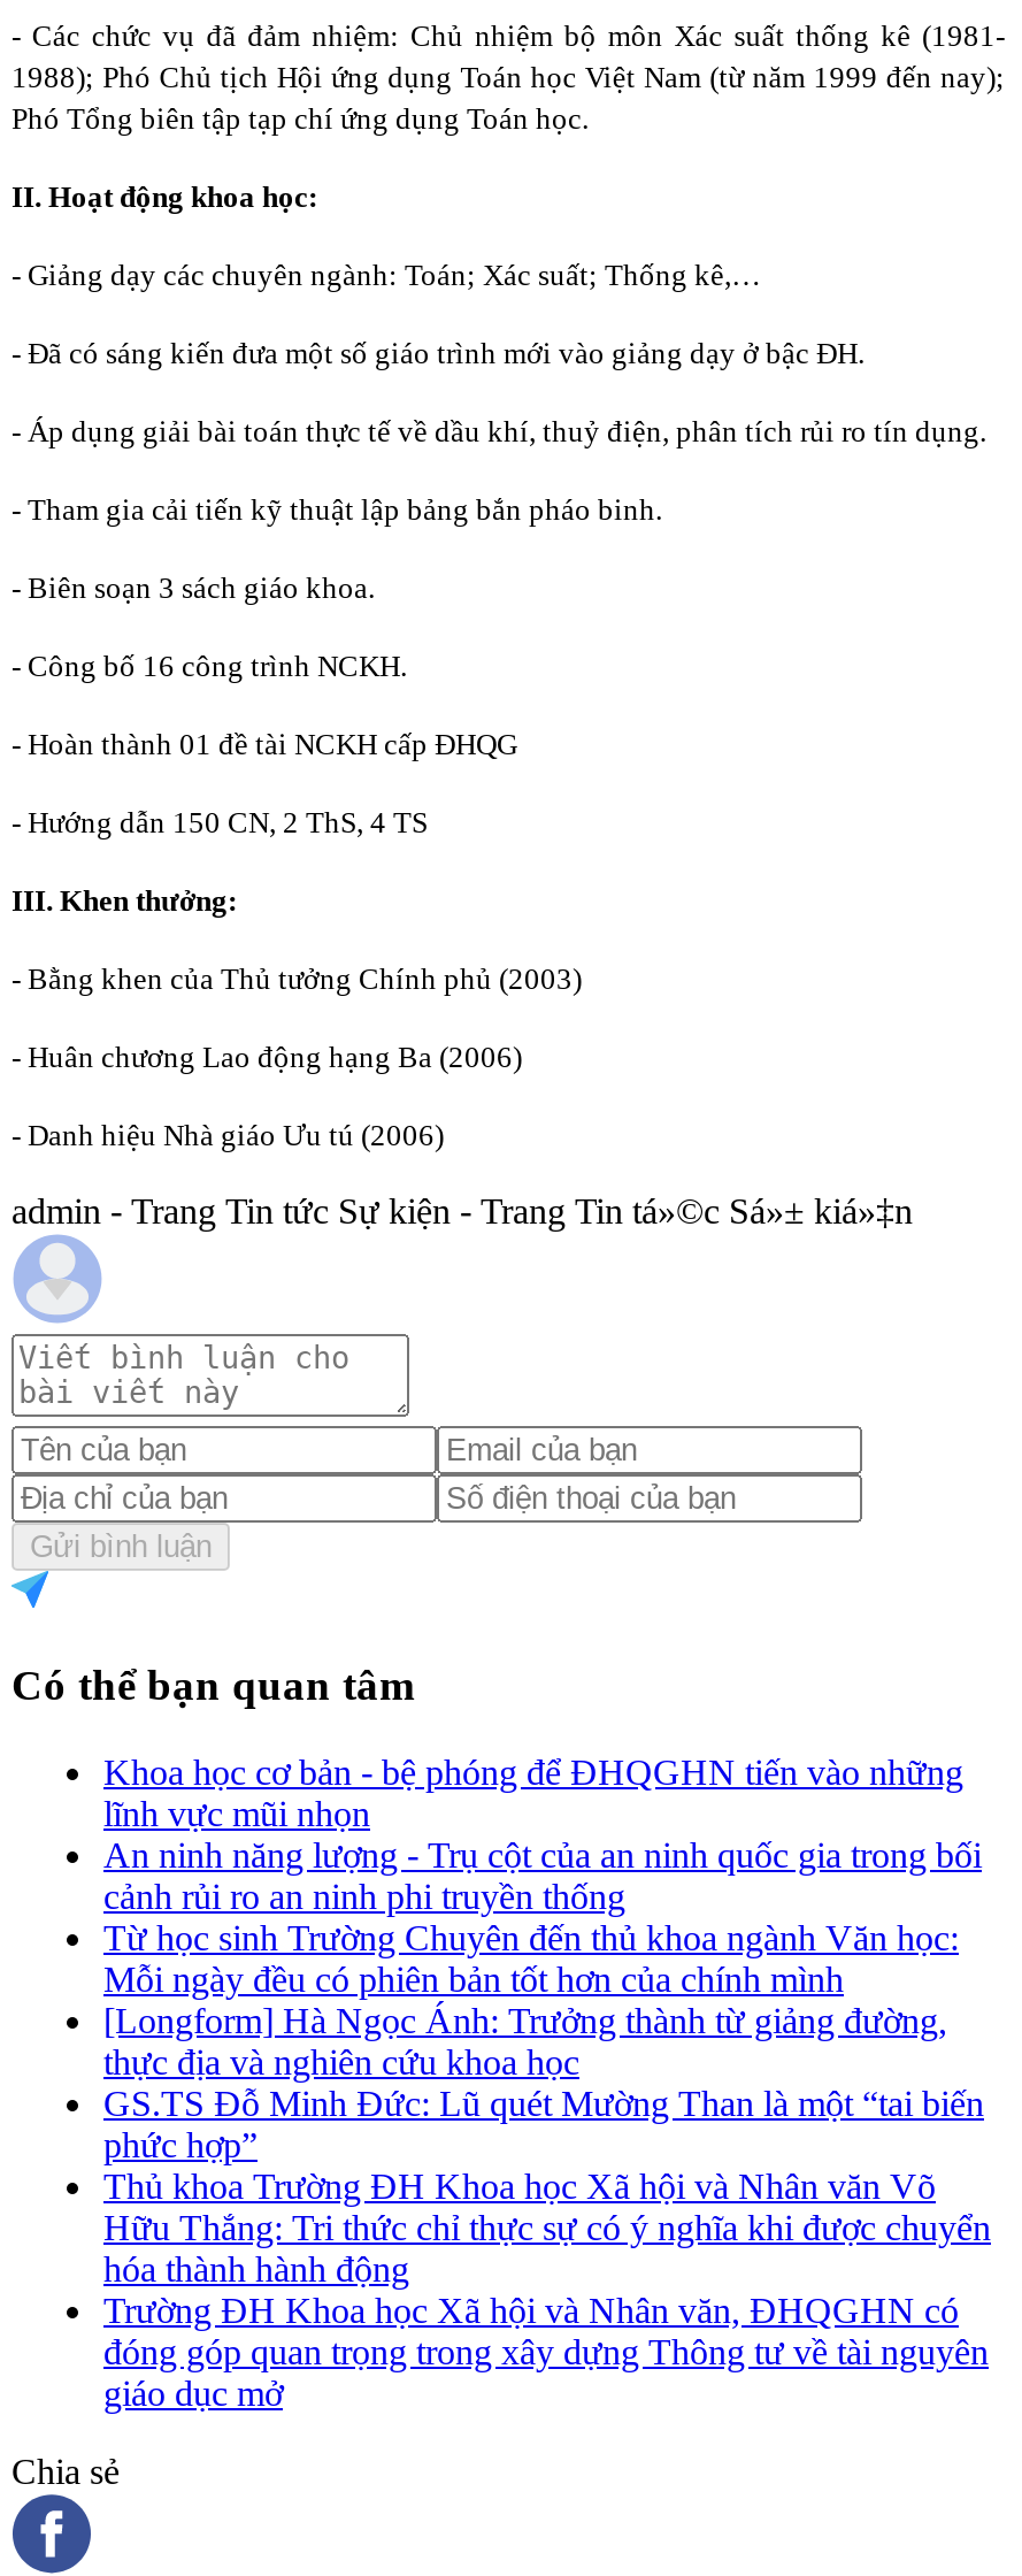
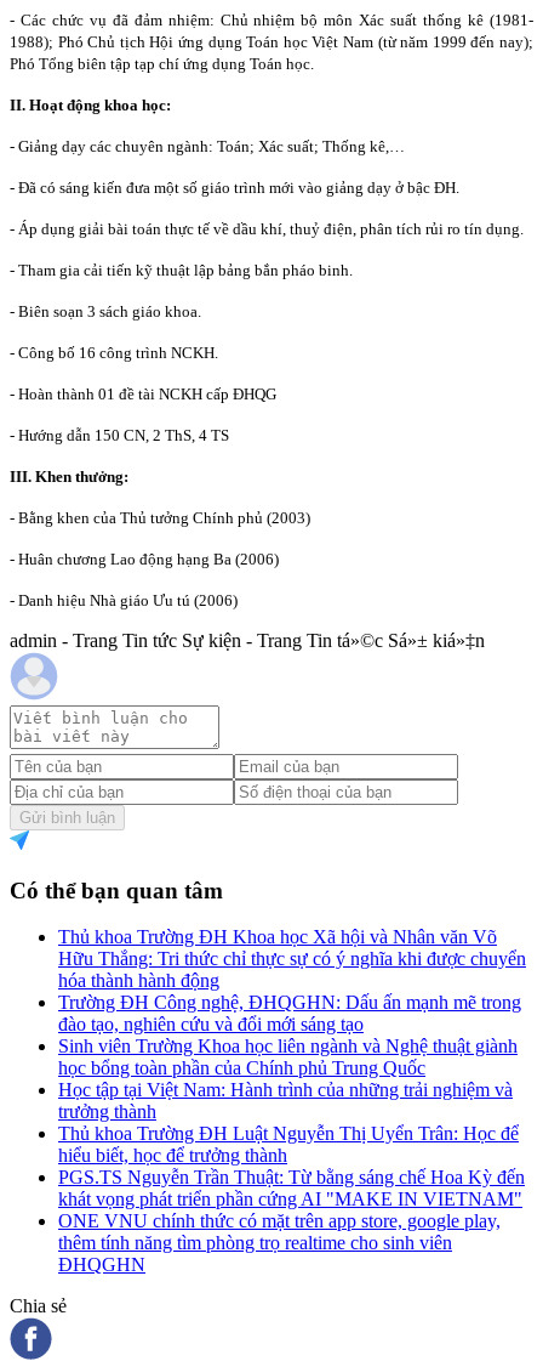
- Khoa học cơ bản - bệ phóng để ĐHQGHN tiến vào những
- lĩnh vực mũi nhọn
- An ninh năng lượng - Trụ cột của an ninh quốc gia trong bối
- cảnh rủi ro an ninh phi truyền thống
- Từ học sinh Trường Chuyên đến thủ khoa ngành Văn học:
- Mỗi ngày đều có phiên bản tốt hơn của chính mình
- [Longform] Hà Ngọc Ánh: Trưởng thành từ giảng đường,
- thực địa và nghiên cứu khoa học
- GS.TS Đỗ Minh Đức: Lũ quét Mường Than là một “tai biến
- phức hợp”

moved up: Thủ khoa Trường ĐH Khoa học Xã hội và Nhân văn Võ | Hữu Thắng: Tri thức chỉ thực sự có ý nghĩa khi được chuyển | hóa thành hành động

- Trường ĐH Khoa học Xã hội và Nhân văn, ĐHQGHN có
- đóng góp quan trọng trong xây dựng Thông tư về tài nguyên
- giáo dục mở
+ Trường ĐH Công nghệ, ĐHQGHN: Dấu ấn mạnh mẽ trong
+ đào tạo, nghiên cứu và đổi mới sáng tạo
+ Sinh viên Trường Khoa học liên ngành và Nghệ thuật giành
+ học bổng toàn phần của Chính phủ Trung Quốc
+ Học tập tại Việt Nam: Hành trình của những trải nghiệm và
+ trưởng thành
+ Thủ khoa Trường ĐH Luật Nguyễn Thị Uyển Trân: Học để
+ hiểu biết, học để trưởng thành
+ PGS.TS Nguyễn Trần Thuật: Từ bằng sáng chế Hoa Kỳ đến
+ khát vọng phát triển phần cứng AI "MAKE IN VIETNAM"
+ ONE VNU chính thức có mặt trên app store, google play,
+ thêm tính năng tìm phòng trọ realtime cho sinh viên
+ ĐHQGHN
